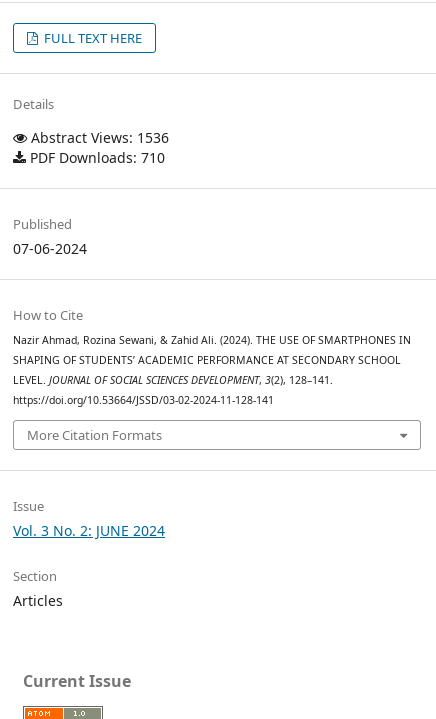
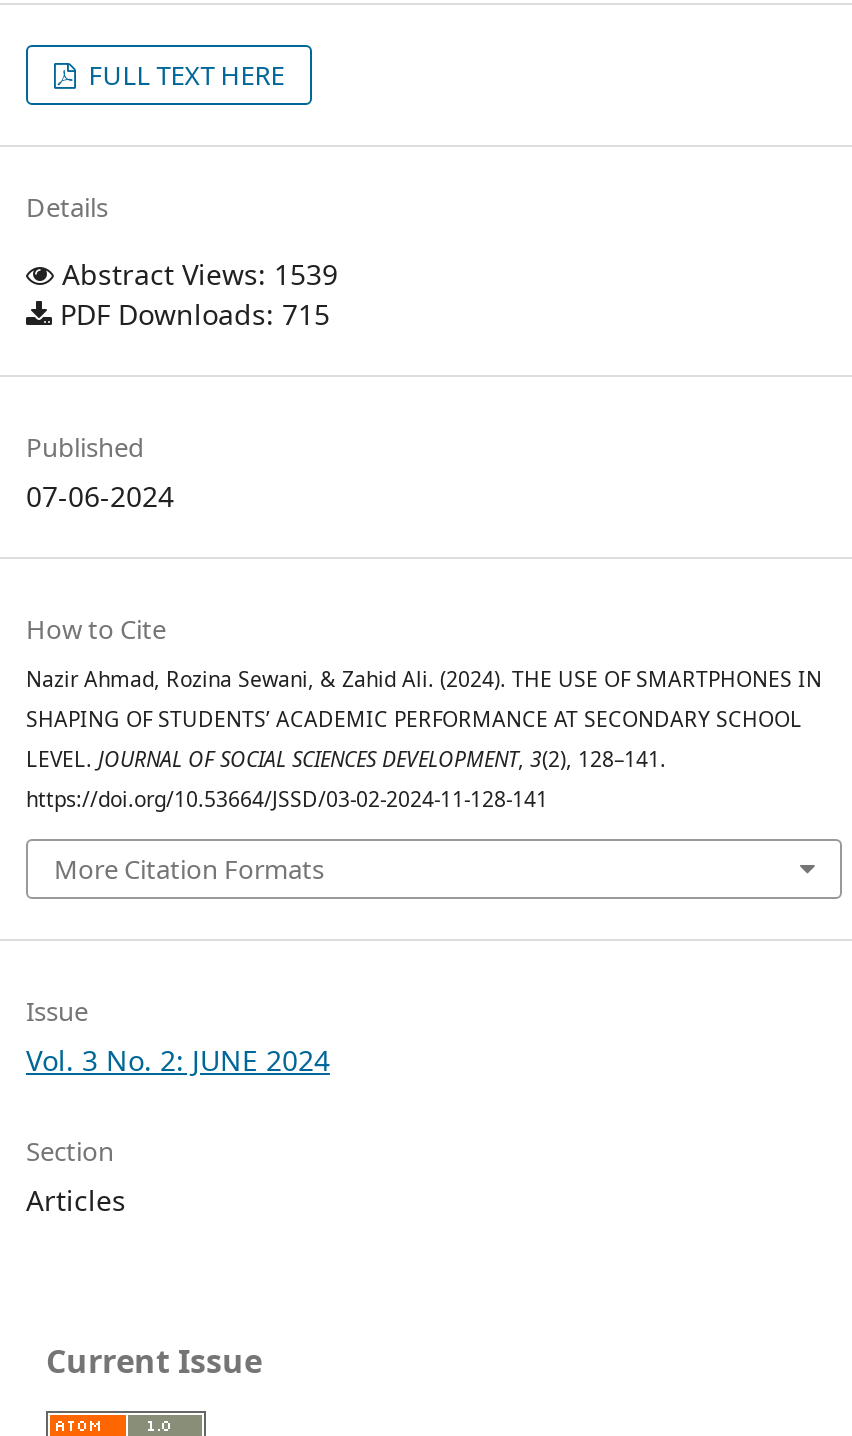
- Abstract Views: 1536
+ Abstract Views: 1539

- PDF Downloads: 710
+ PDF Downloads: 715
